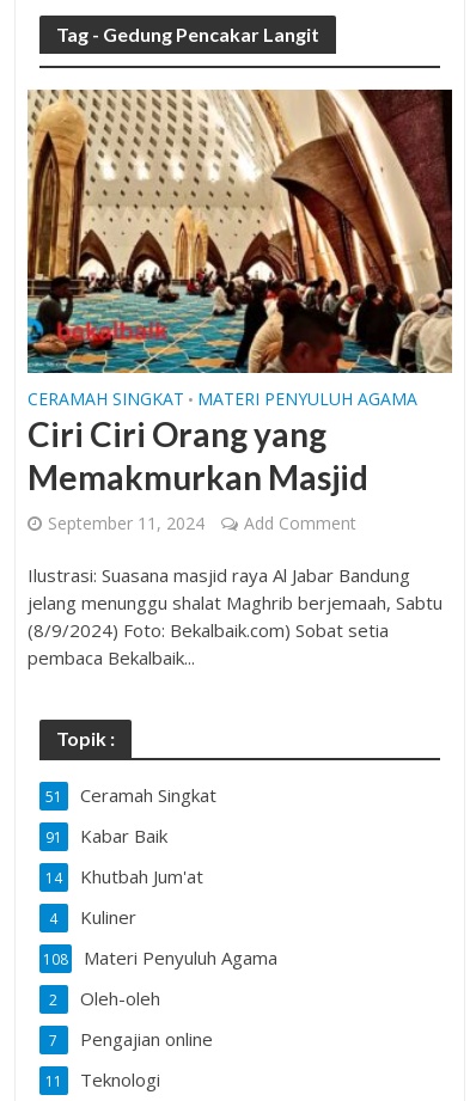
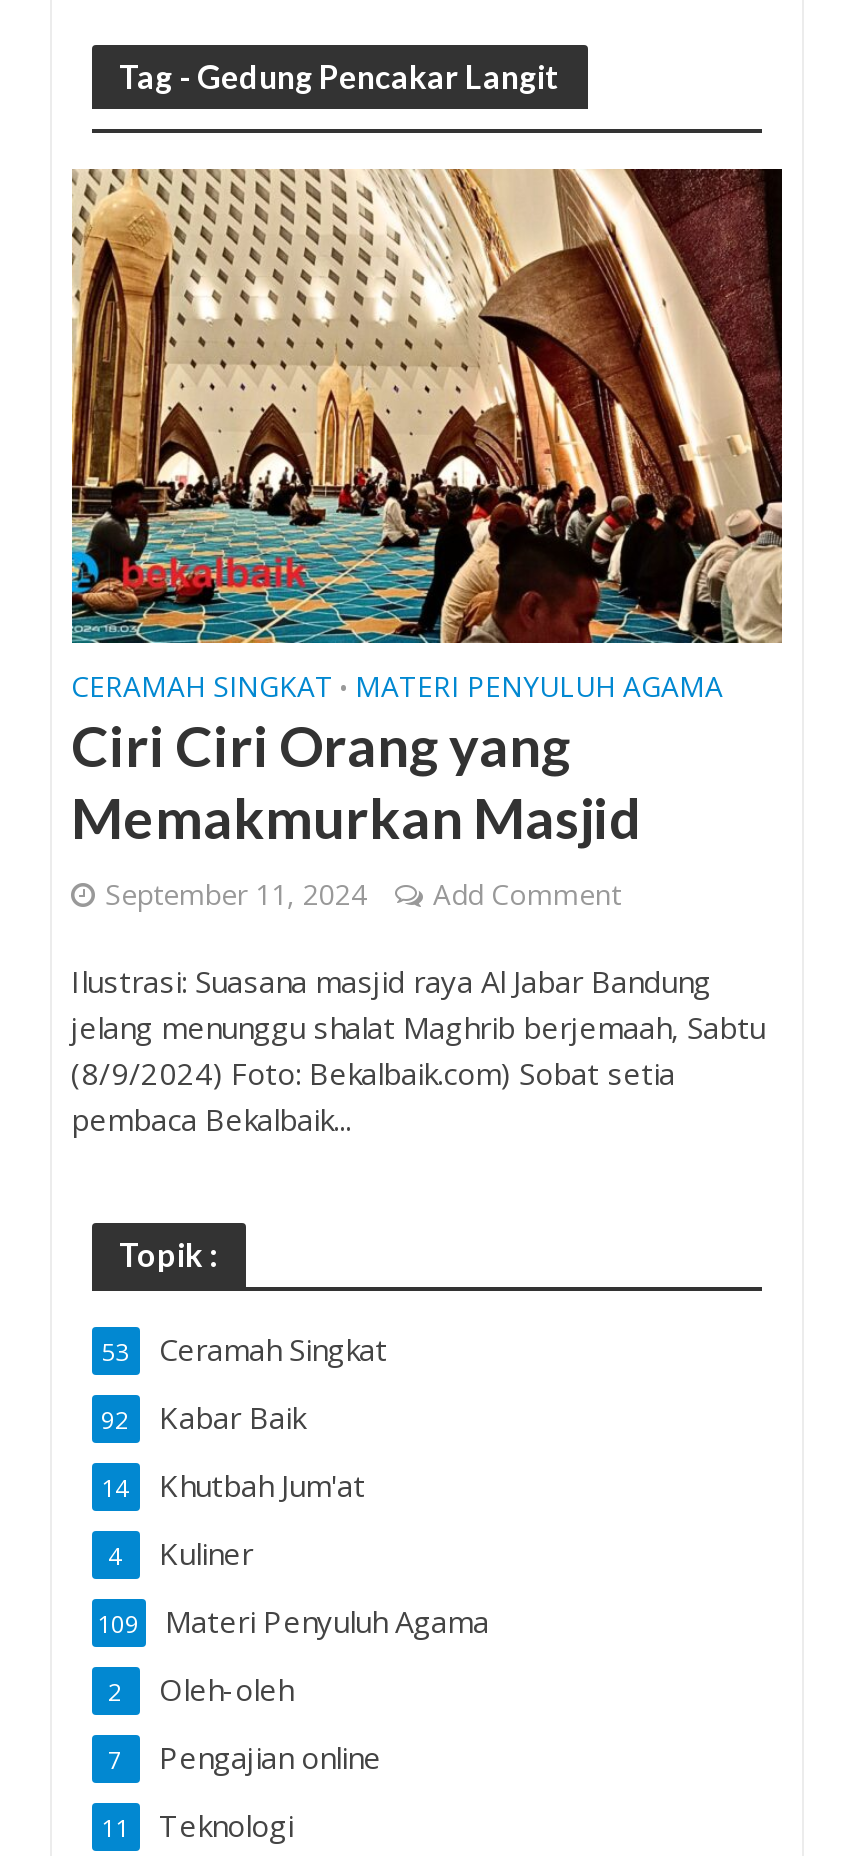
- 51 Ceramah Singkat
+ 53 Ceramah Singkat

- 91 Kabar Baik
+ 92 Kabar Baik

- 108 Materi Penyuluh Agama
+ 109 Materi Penyuluh Agama
